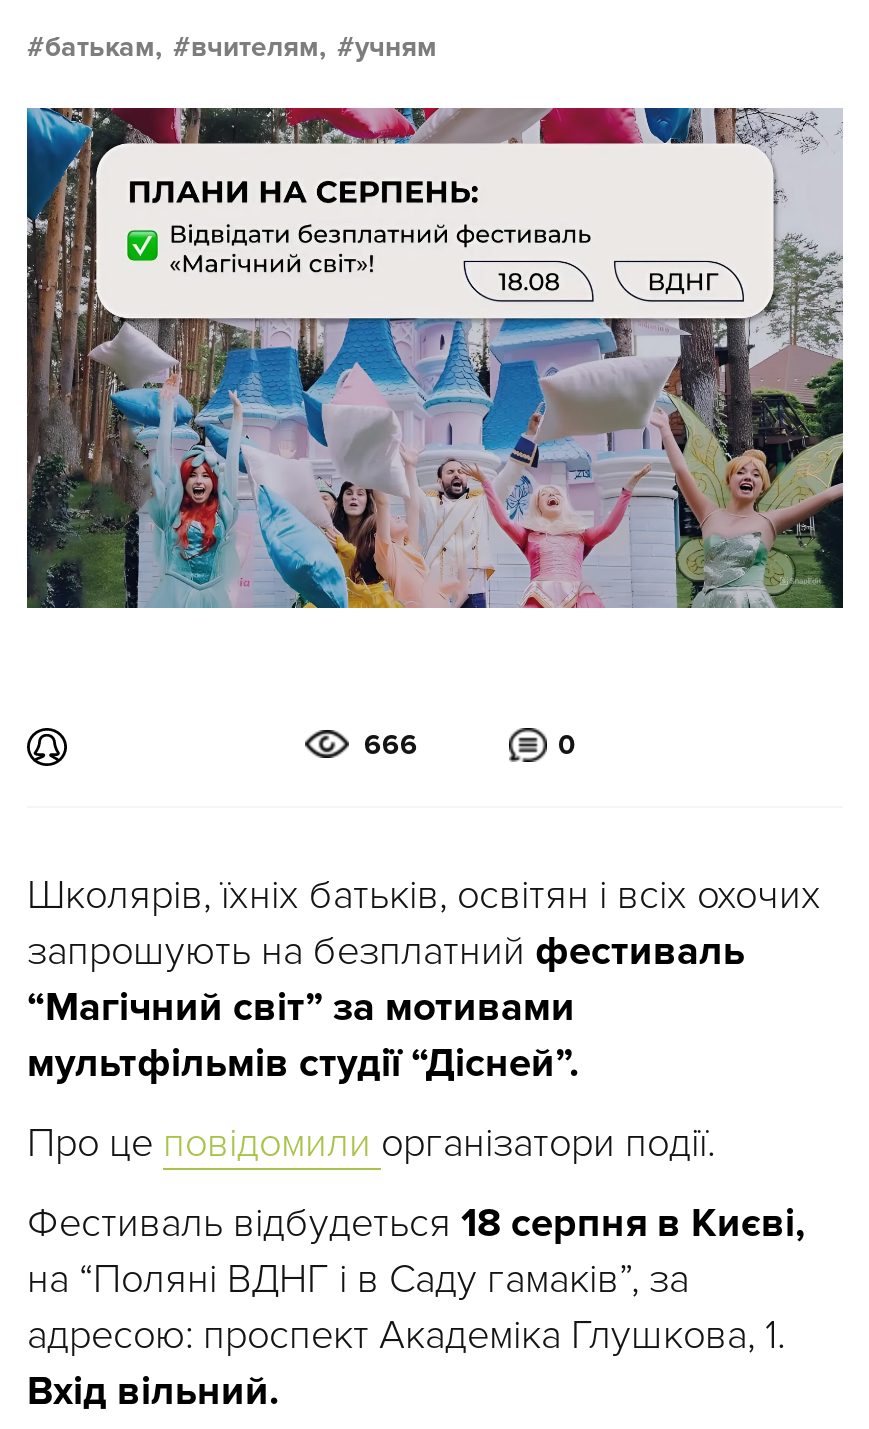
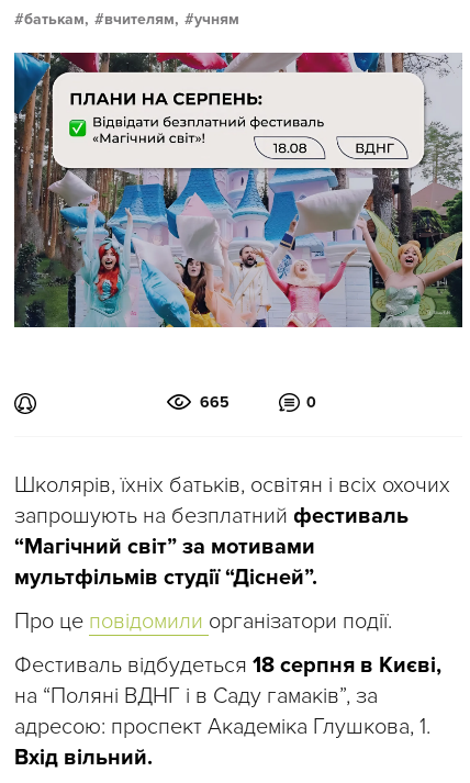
- 666
+ 665
